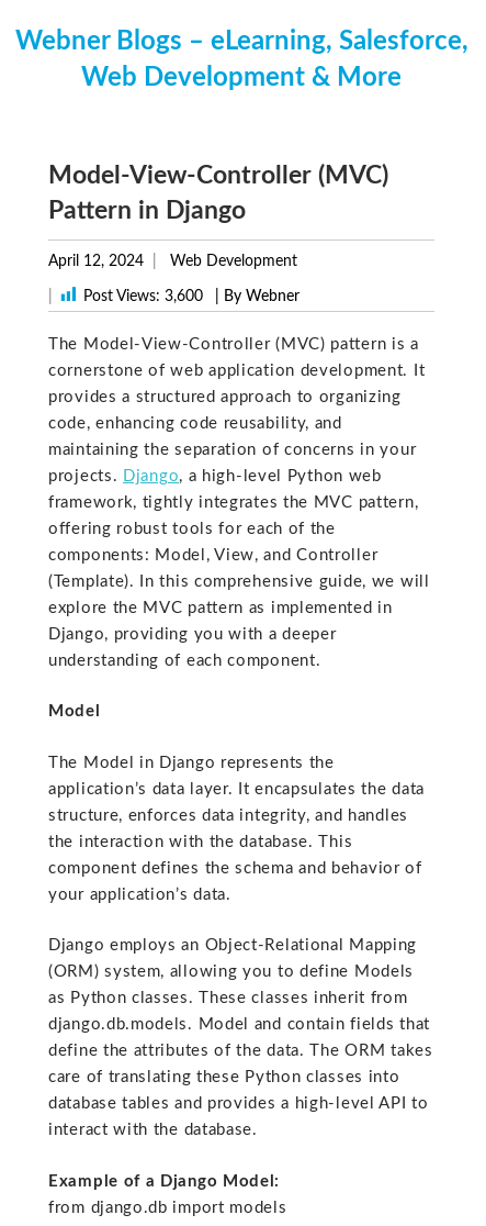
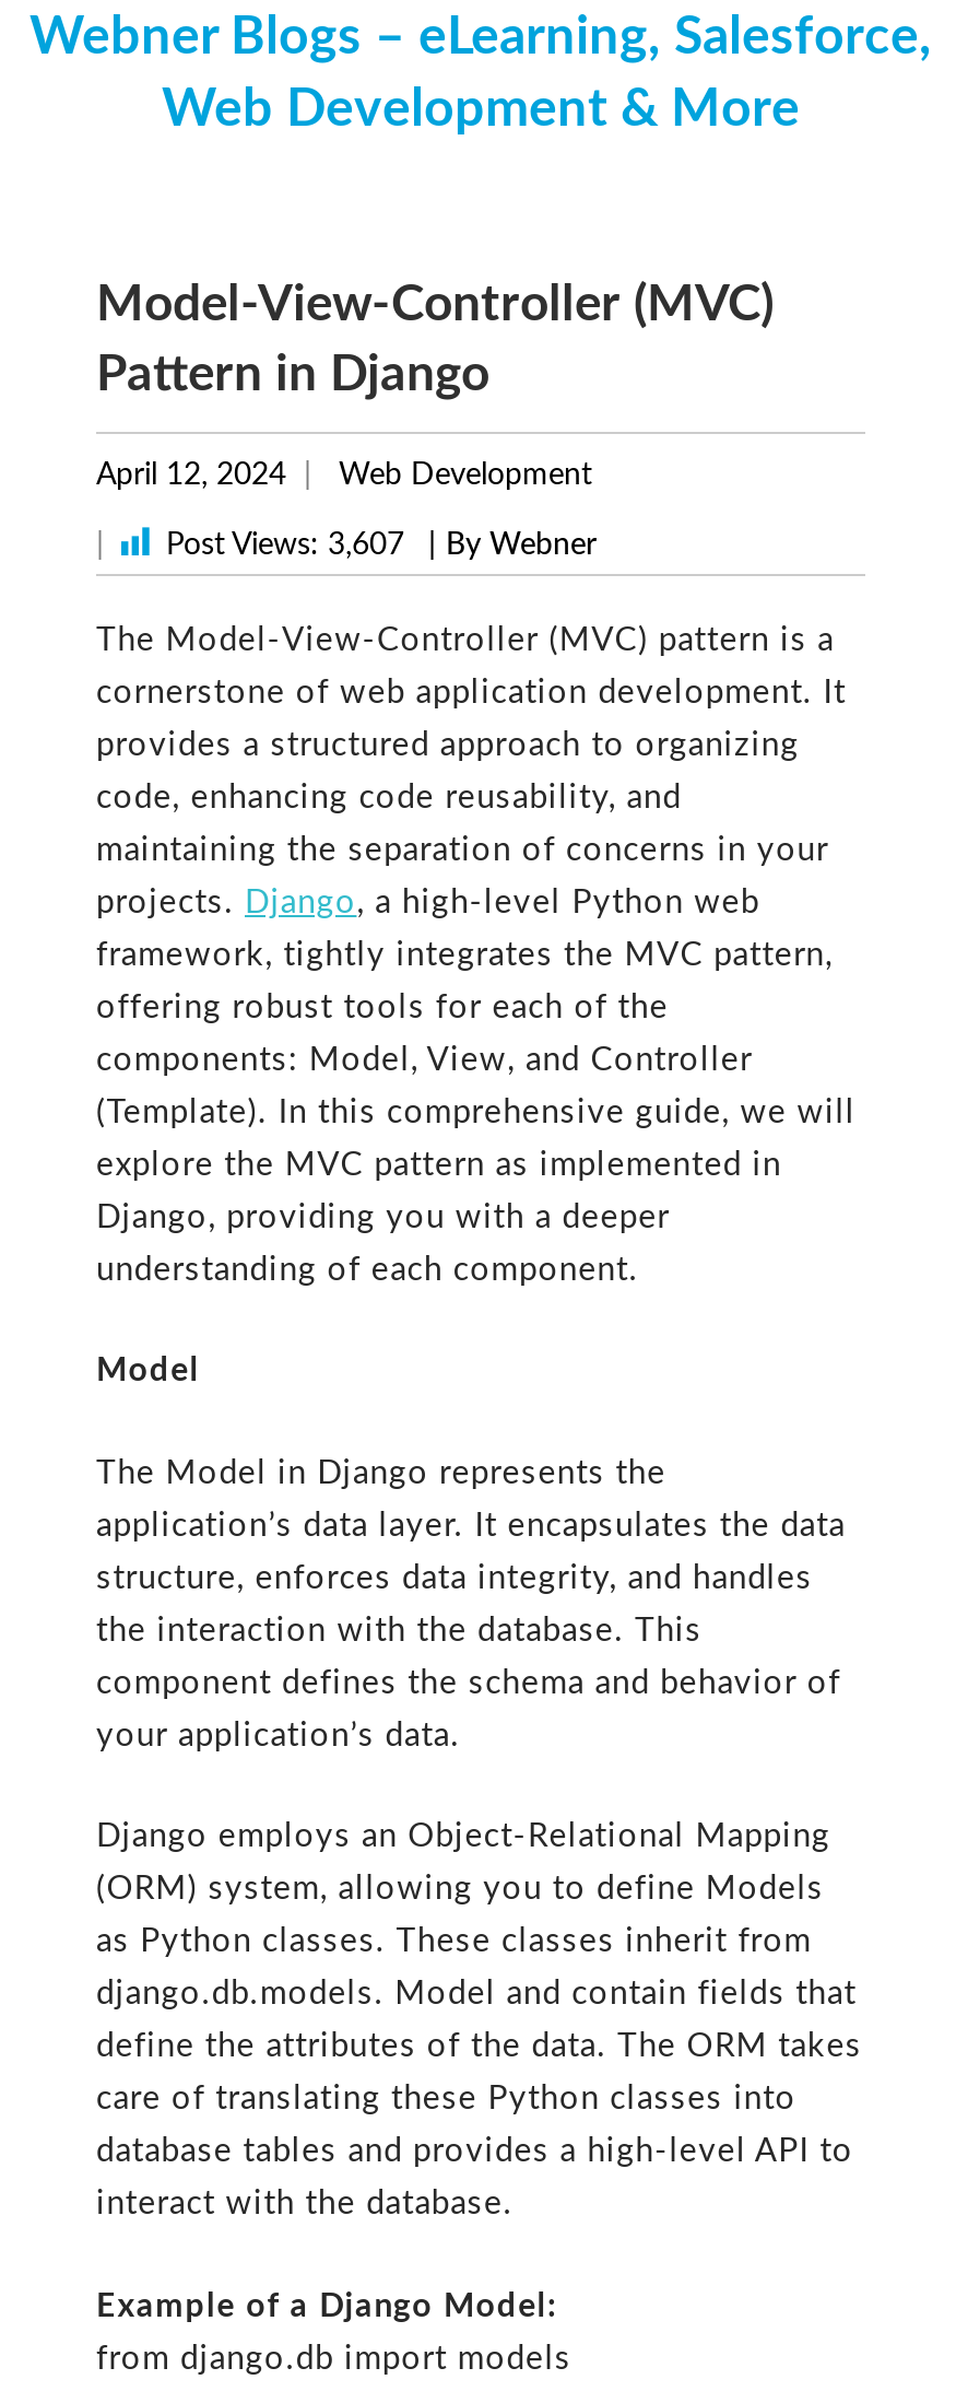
- Post Views: 3,600
+ Post Views: 3,607
